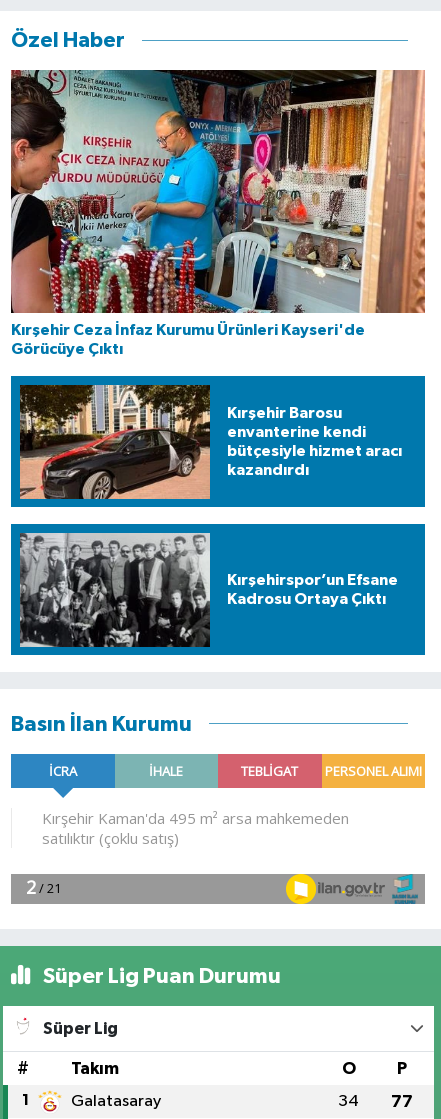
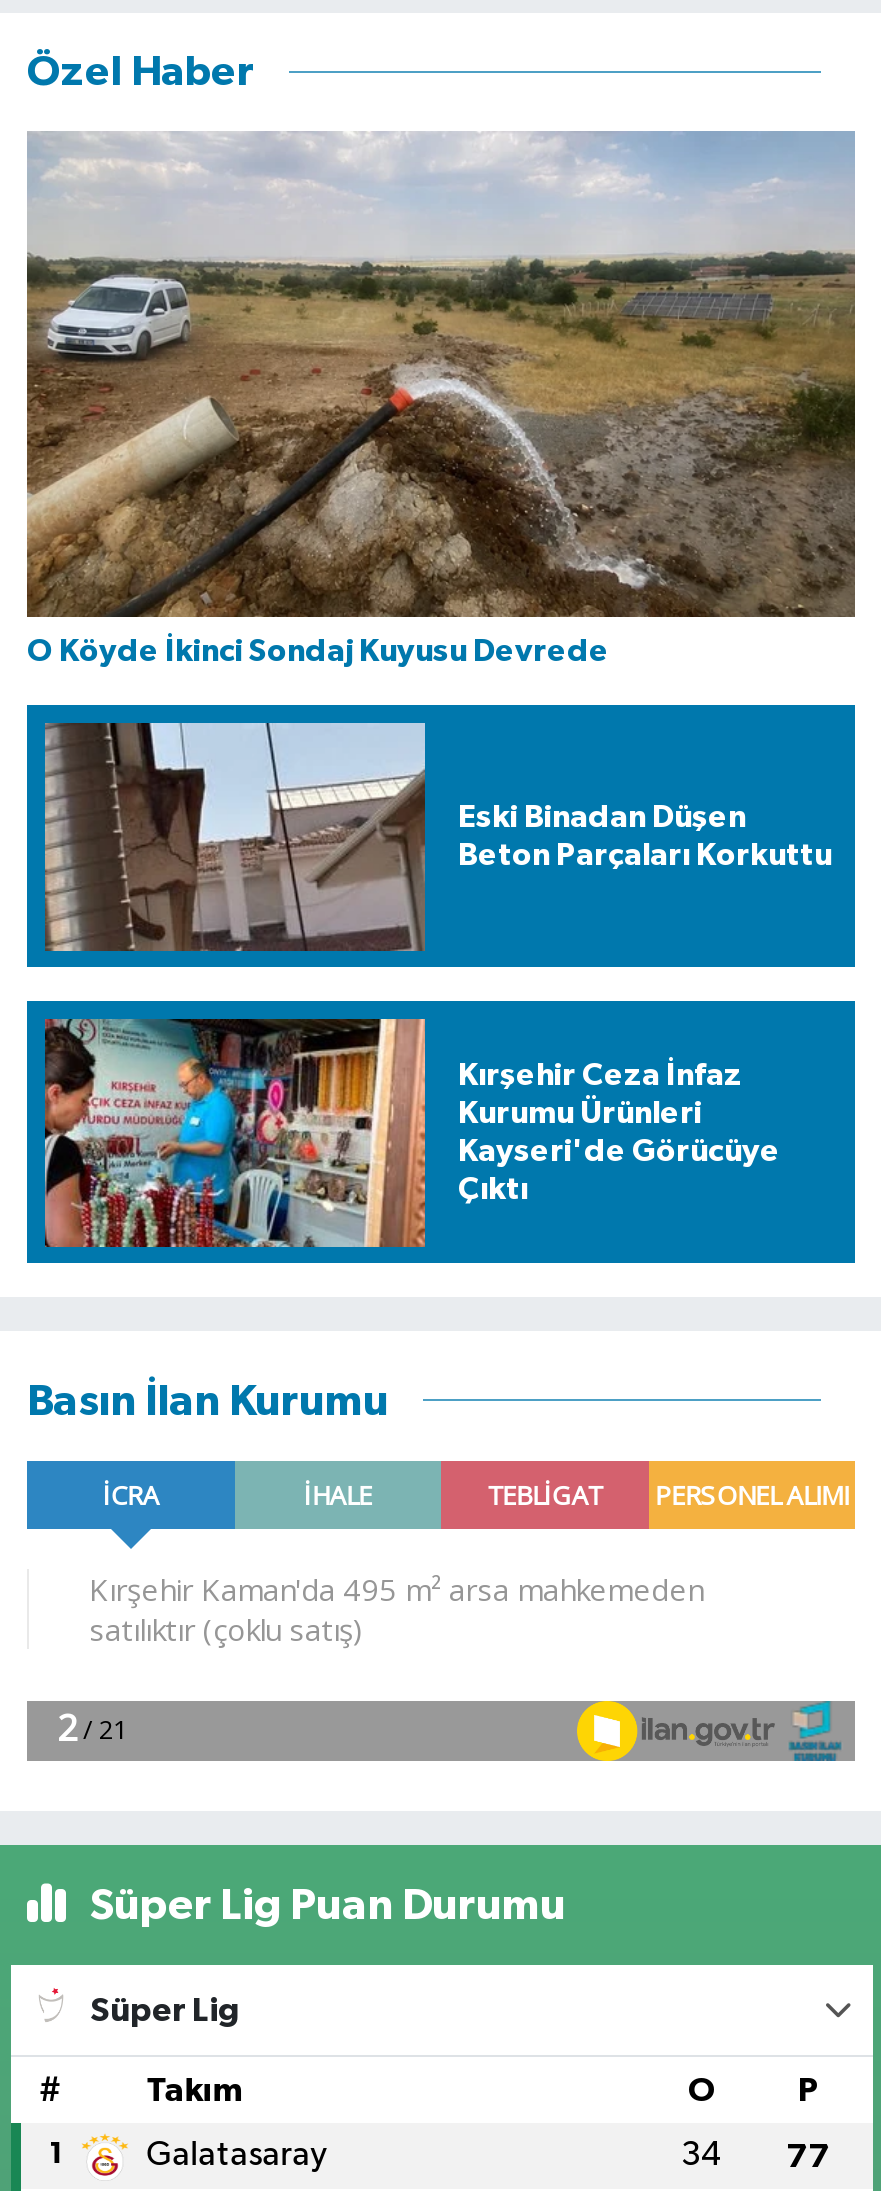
- [image]
- Kırşehir Ceza İnfaz Kurumu Ürünleri Kayseri'de
- Görücüye Çıktı
+ [image]
+ O Köyde İkinci Sondaj Kuyusu Devrede

- [image]
- Kırşehir Barosu
- envanterine kendi
- bütçesiyle hizmet aracı
- kazandırdı
+ [image]
+ Eski Binadan Düşen
+ Beton Parçaları Korkuttu

- [image]
- Kırşehirspor’un Efsane
- Kadrosu Ortaya Çıktı
+ [image]
+ Kırşehir Ceza İnfaz
+ Kurumu Ürünleri
+ Kayseri'de Görücüye
+ Çıktı
